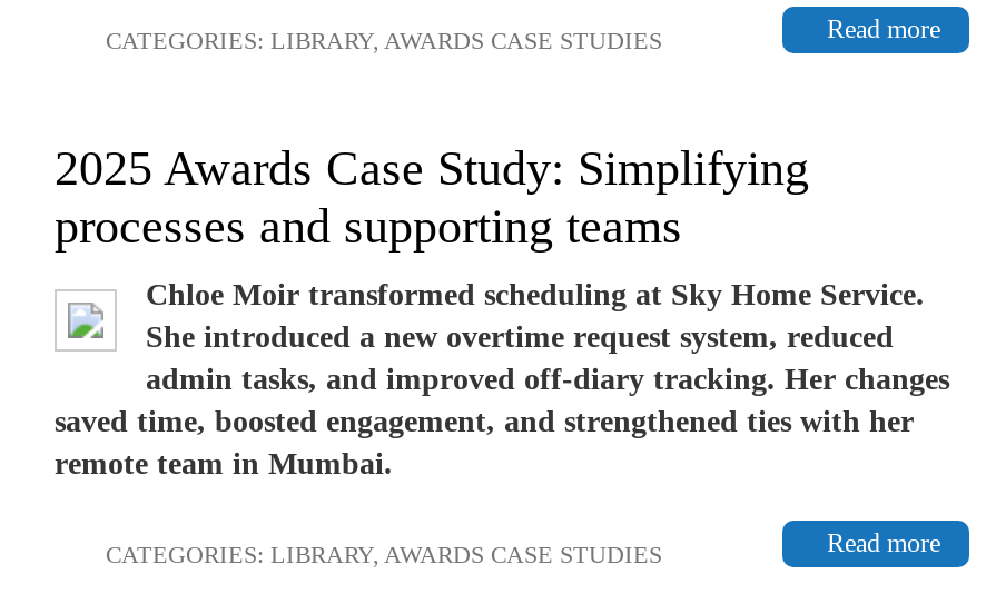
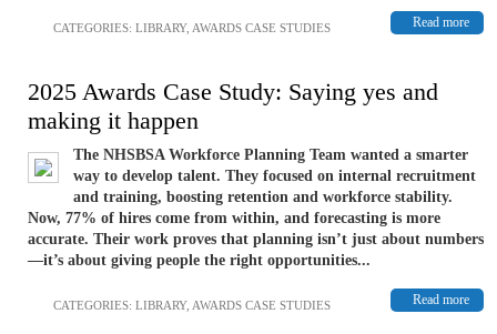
- 2025 Awards Case Study: Simplifying
- processes and supporting teams
- Chloe Moir transformed scheduling at Sky Home Service.
- She introduced a new overtime request system, reduced
- admin tasks, and improved off-diary tracking. Her changes
- saved time, boosted engagement, and strengthened ties with her
- remote team in Mumbai.
+ 2025 Awards Case Study: Saying yes and
+ making it happen
+ The NHSBSA Workforce Planning Team wanted a smarter
+ way to develop talent. They focused on internal recruitment
+ and training, boosting retention and workforce stability.
+ Now, 77% of hires come from within, and forecasting is more
+ accurate. Their work proves that planning isn’t just about numbers
+ —it’s about giving people the right opportunities...
